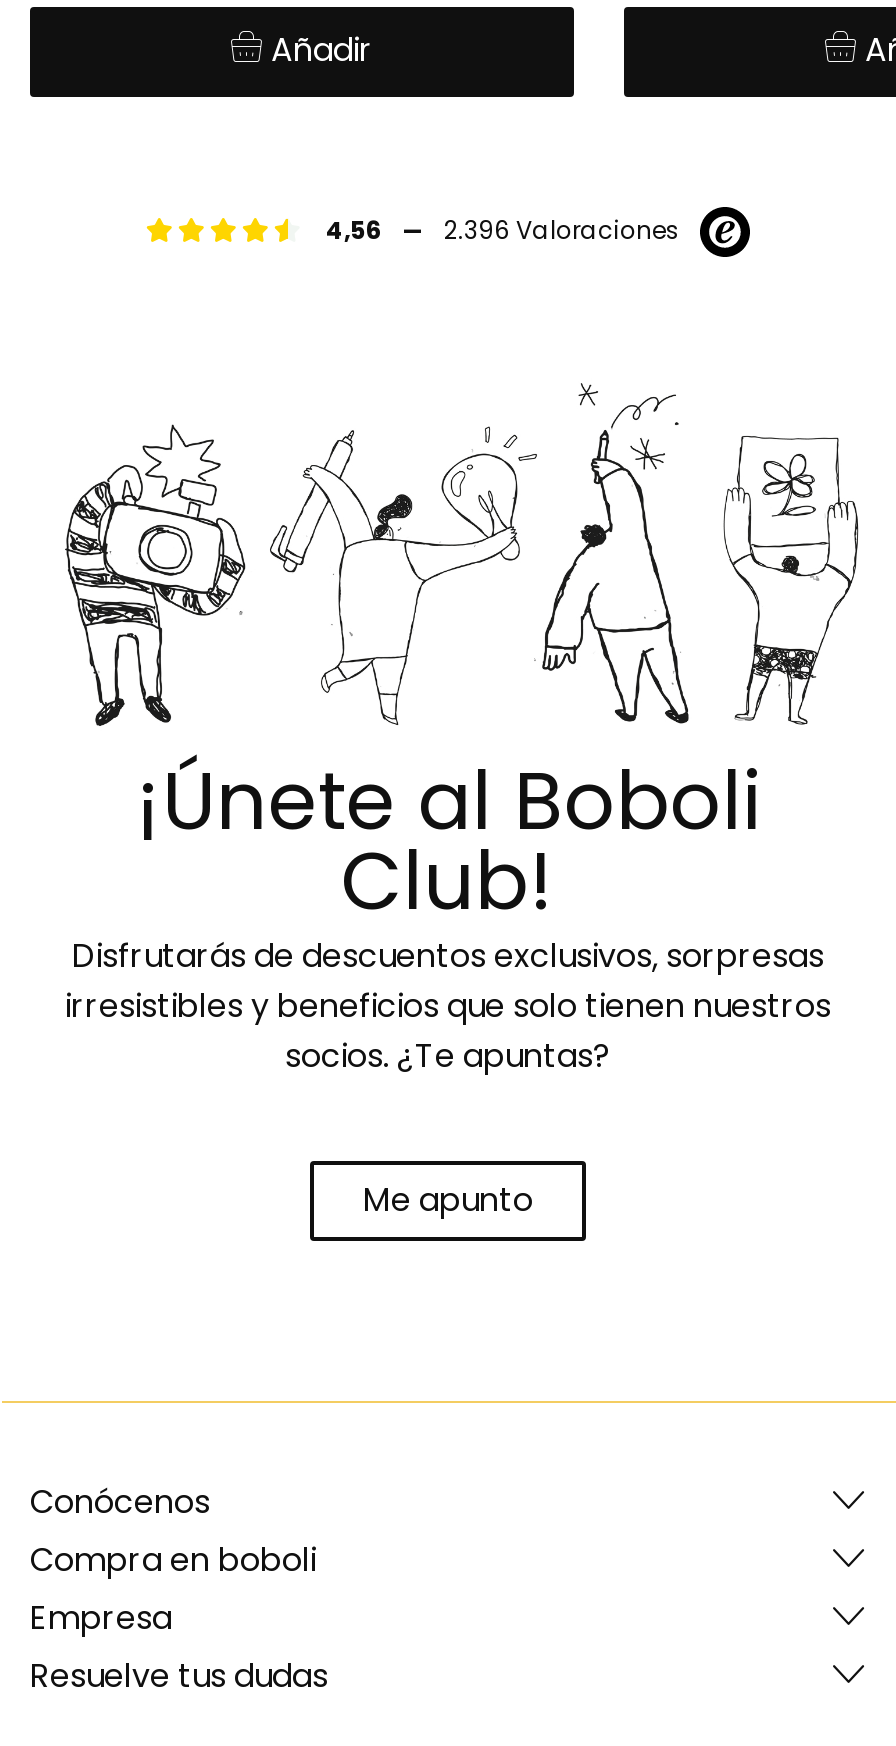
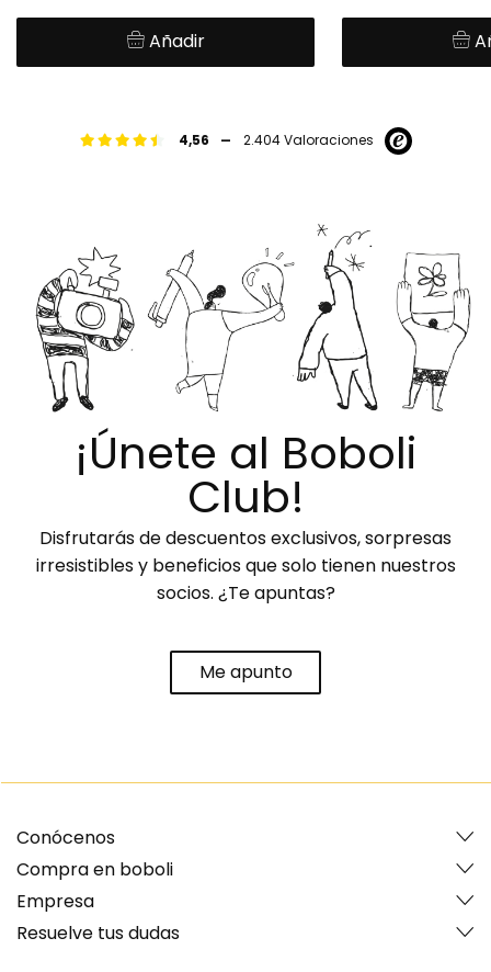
- 4,56 - 2.396 Valoraciones
+ 4,56 - 2.404 Valoraciones
